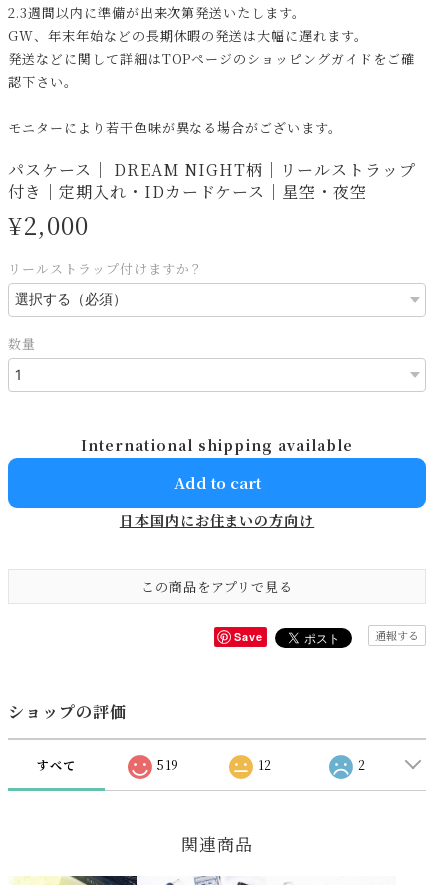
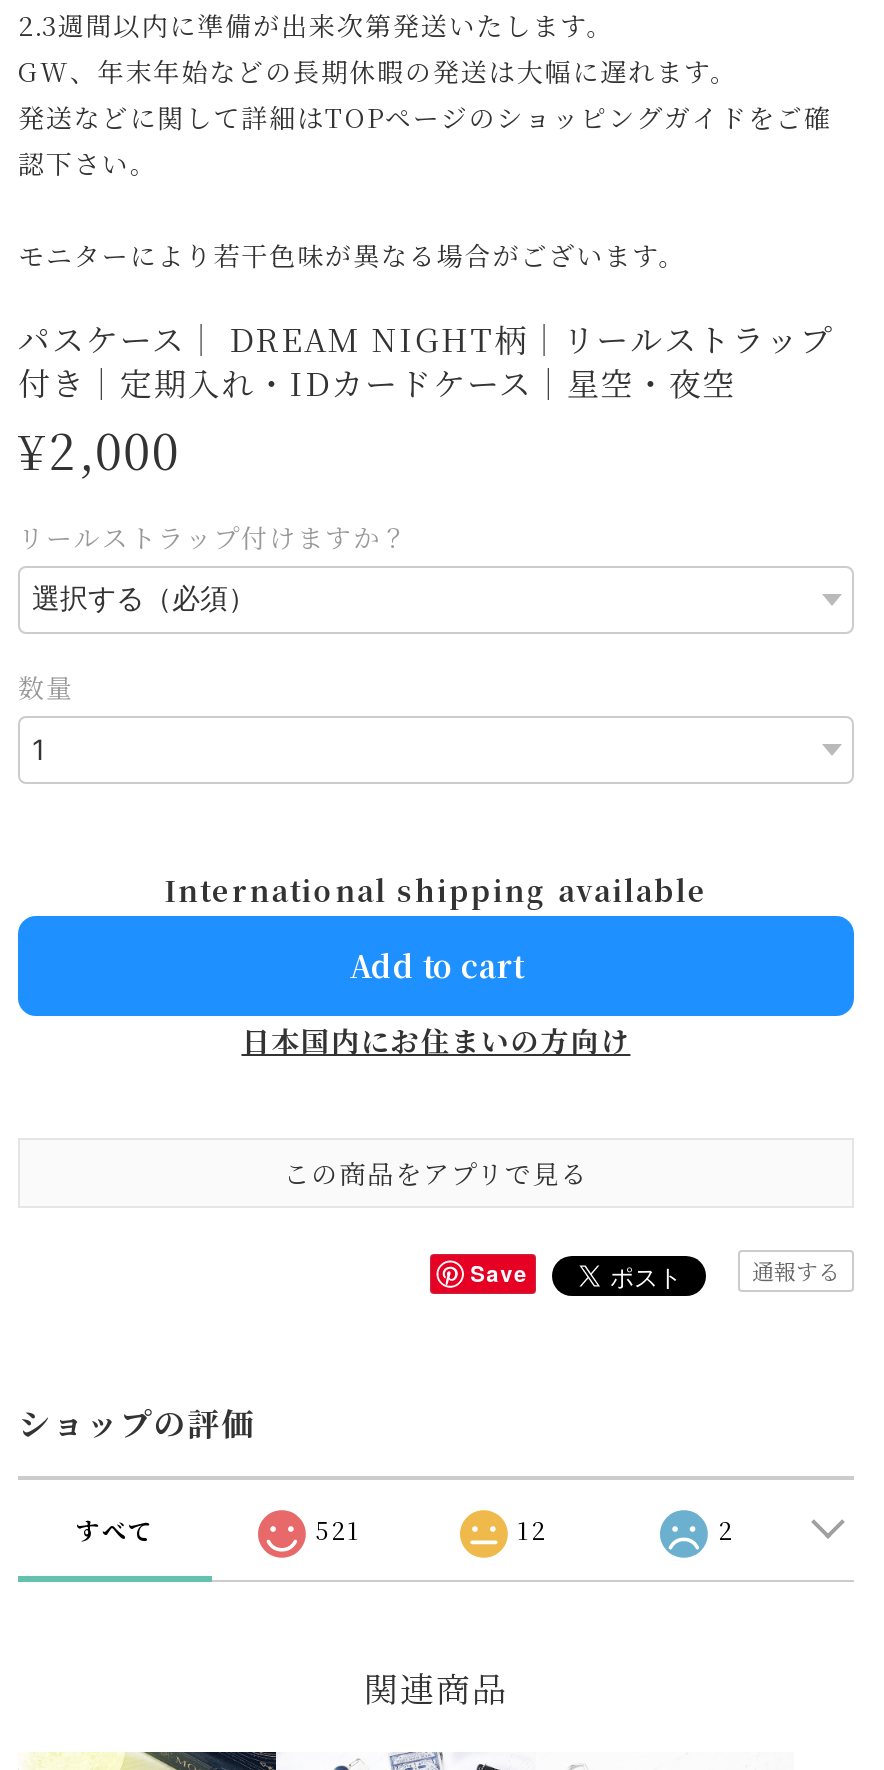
- 519
+ 521
